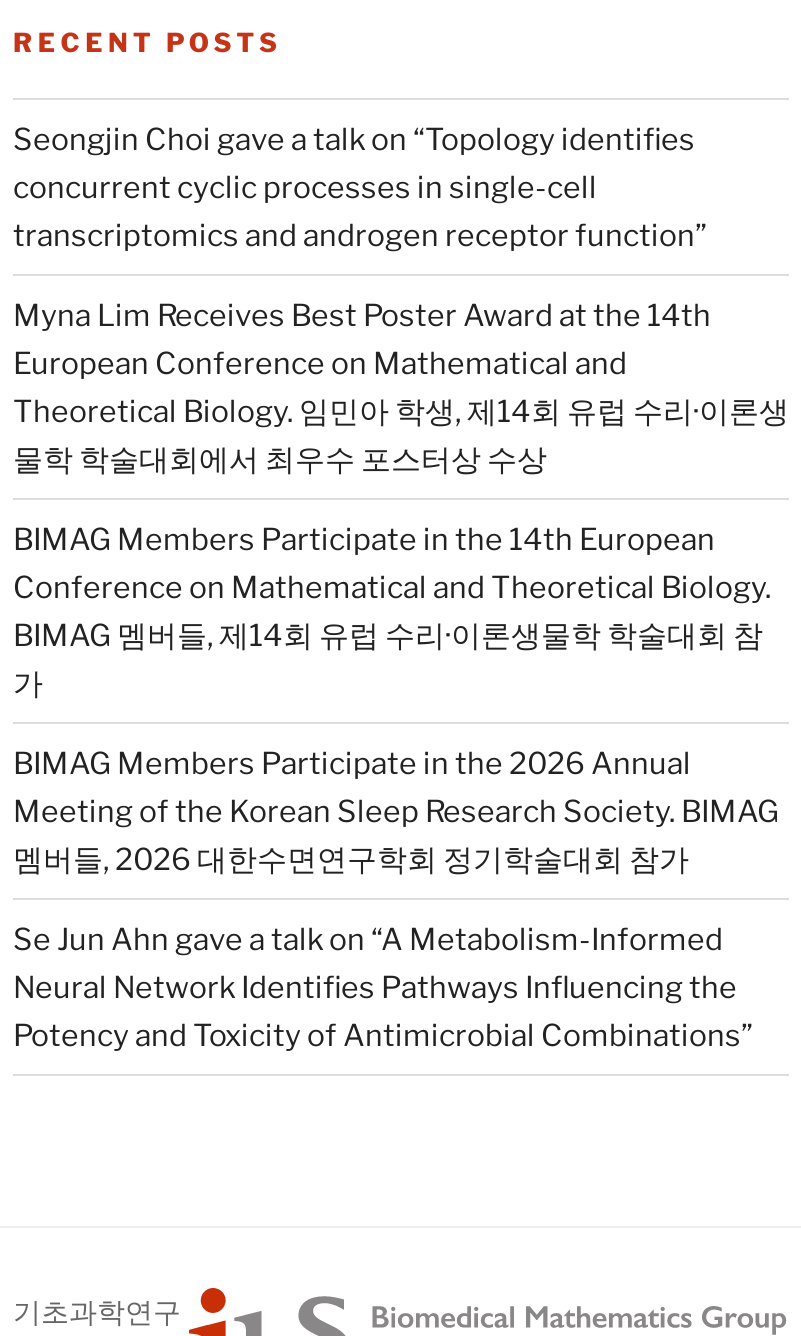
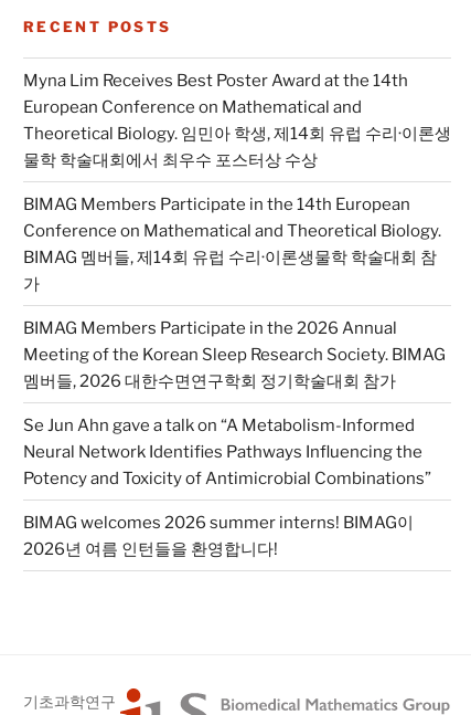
- Seongjin Choi gave a talk on “Topology identifies
- concurrent cyclic processes in single-cell
- transcriptomics and androgen receptor function”

moved up: Myna Lim Receives Best Poster Award at the 14th | European Conference on Mathematical and | Theoretical Biology. 임민아 학생, 제14회 유럽 수리·이론생 | ... | Neural Network Identifies Pathways Influencing the | Potency and Toxicity of Antimicrobial Combinations”

+ BIMAG welcomes 2026 summer interns! BIMAG이
+ 2026년 여름 인턴들을 환영합니다!
